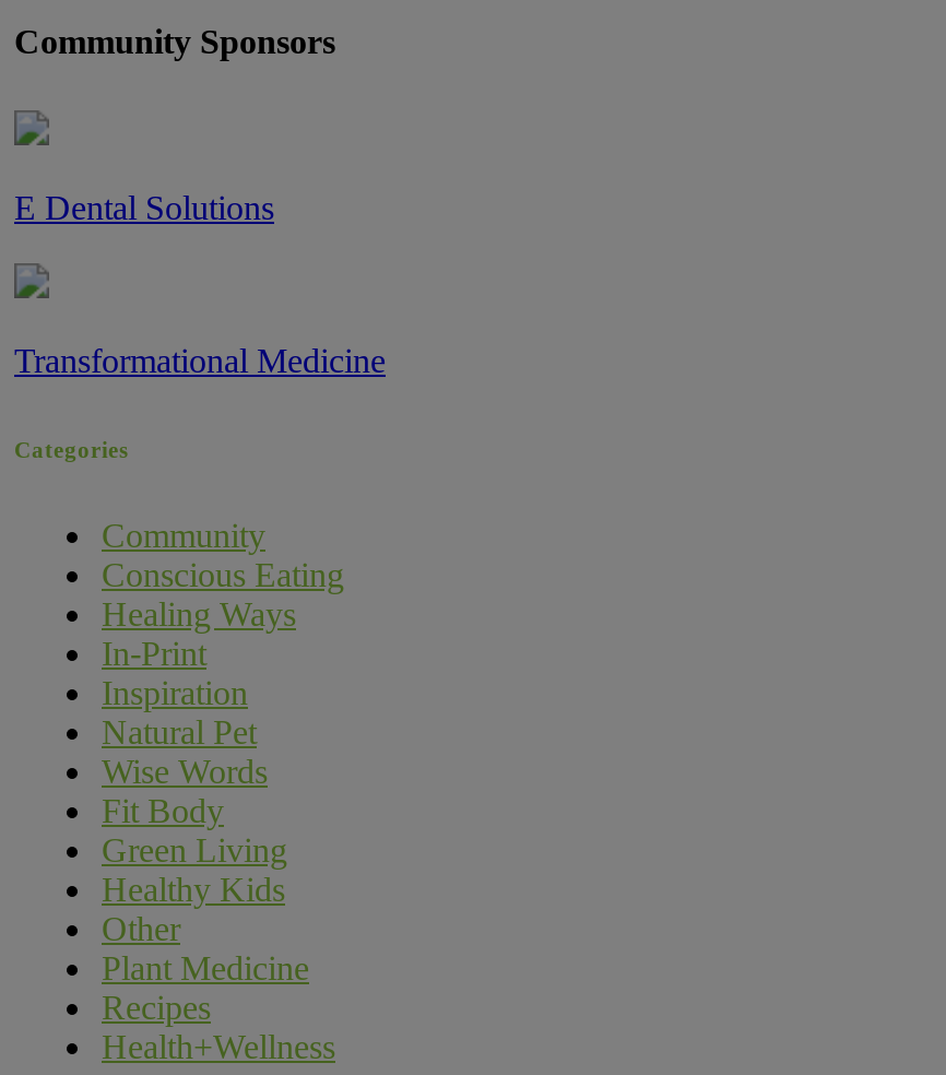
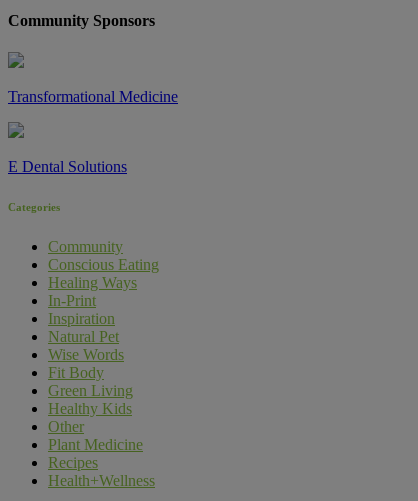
moved down: E Dental Solutions

moved up: Transformational Medicine
